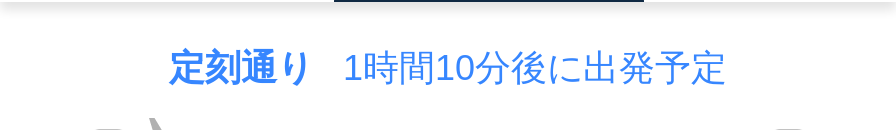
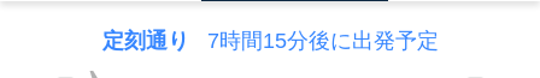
- 1時間10分後に出発予定
+ 7時間15分後に出発予定
